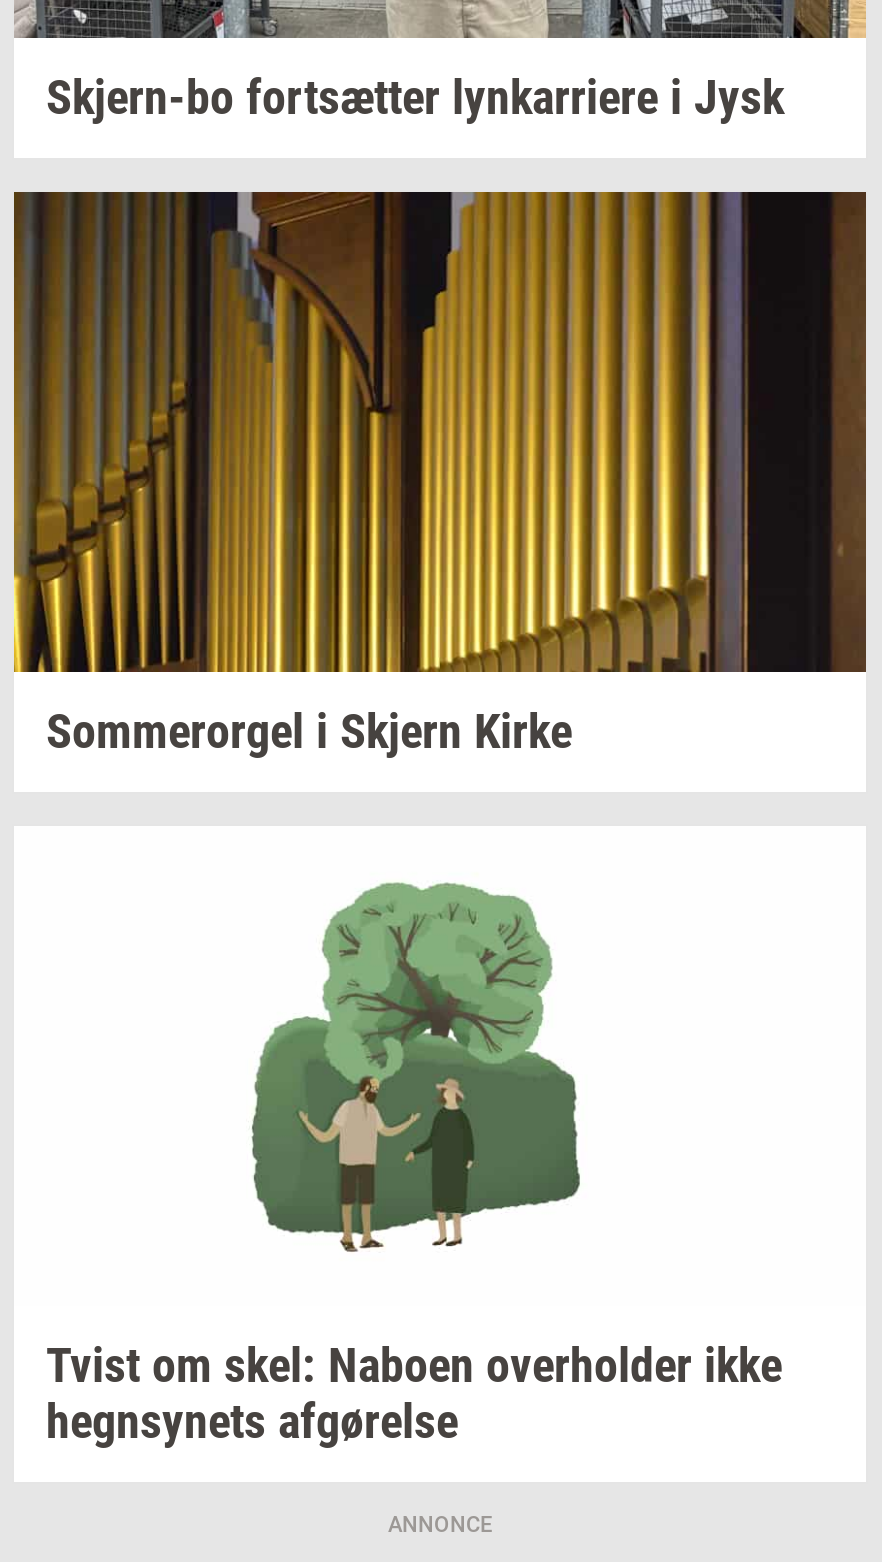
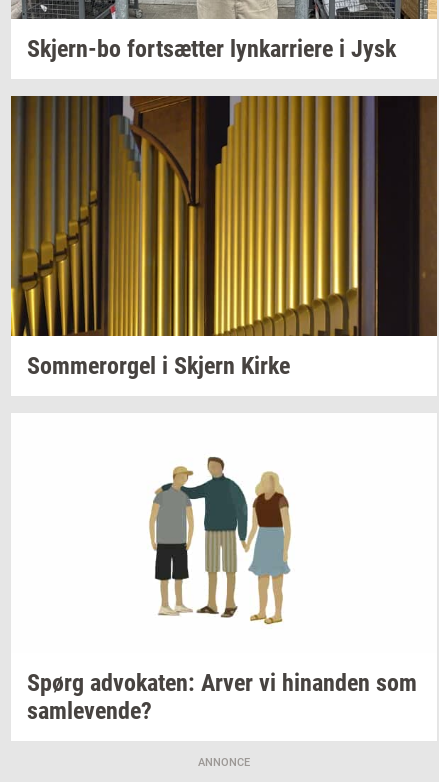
- [image]
+ [image]

- Tvist om skel: Naboen overholder ikke
- hegnsynets afgørelse
+ Spørg advokaten: Arver vi hinanden som
+ samlevende?
